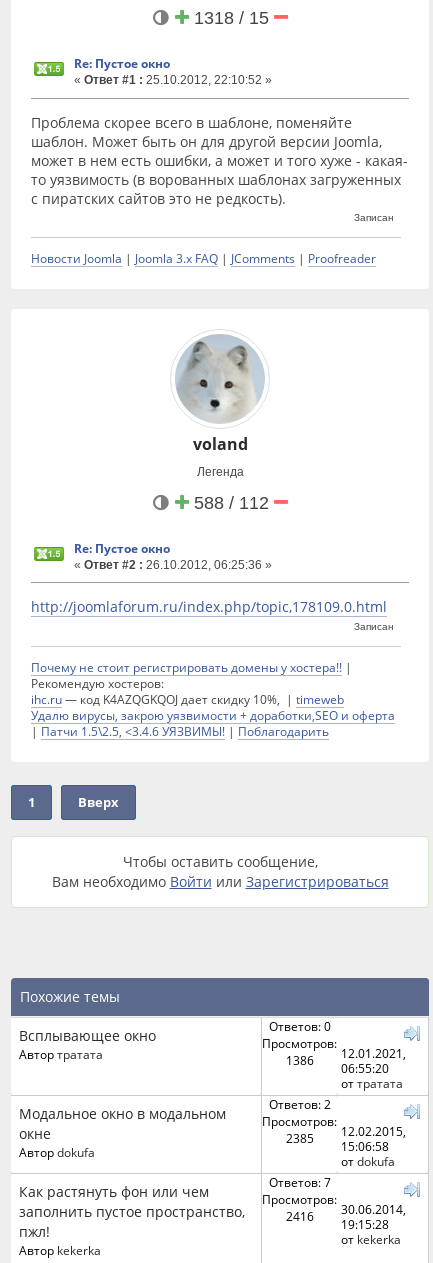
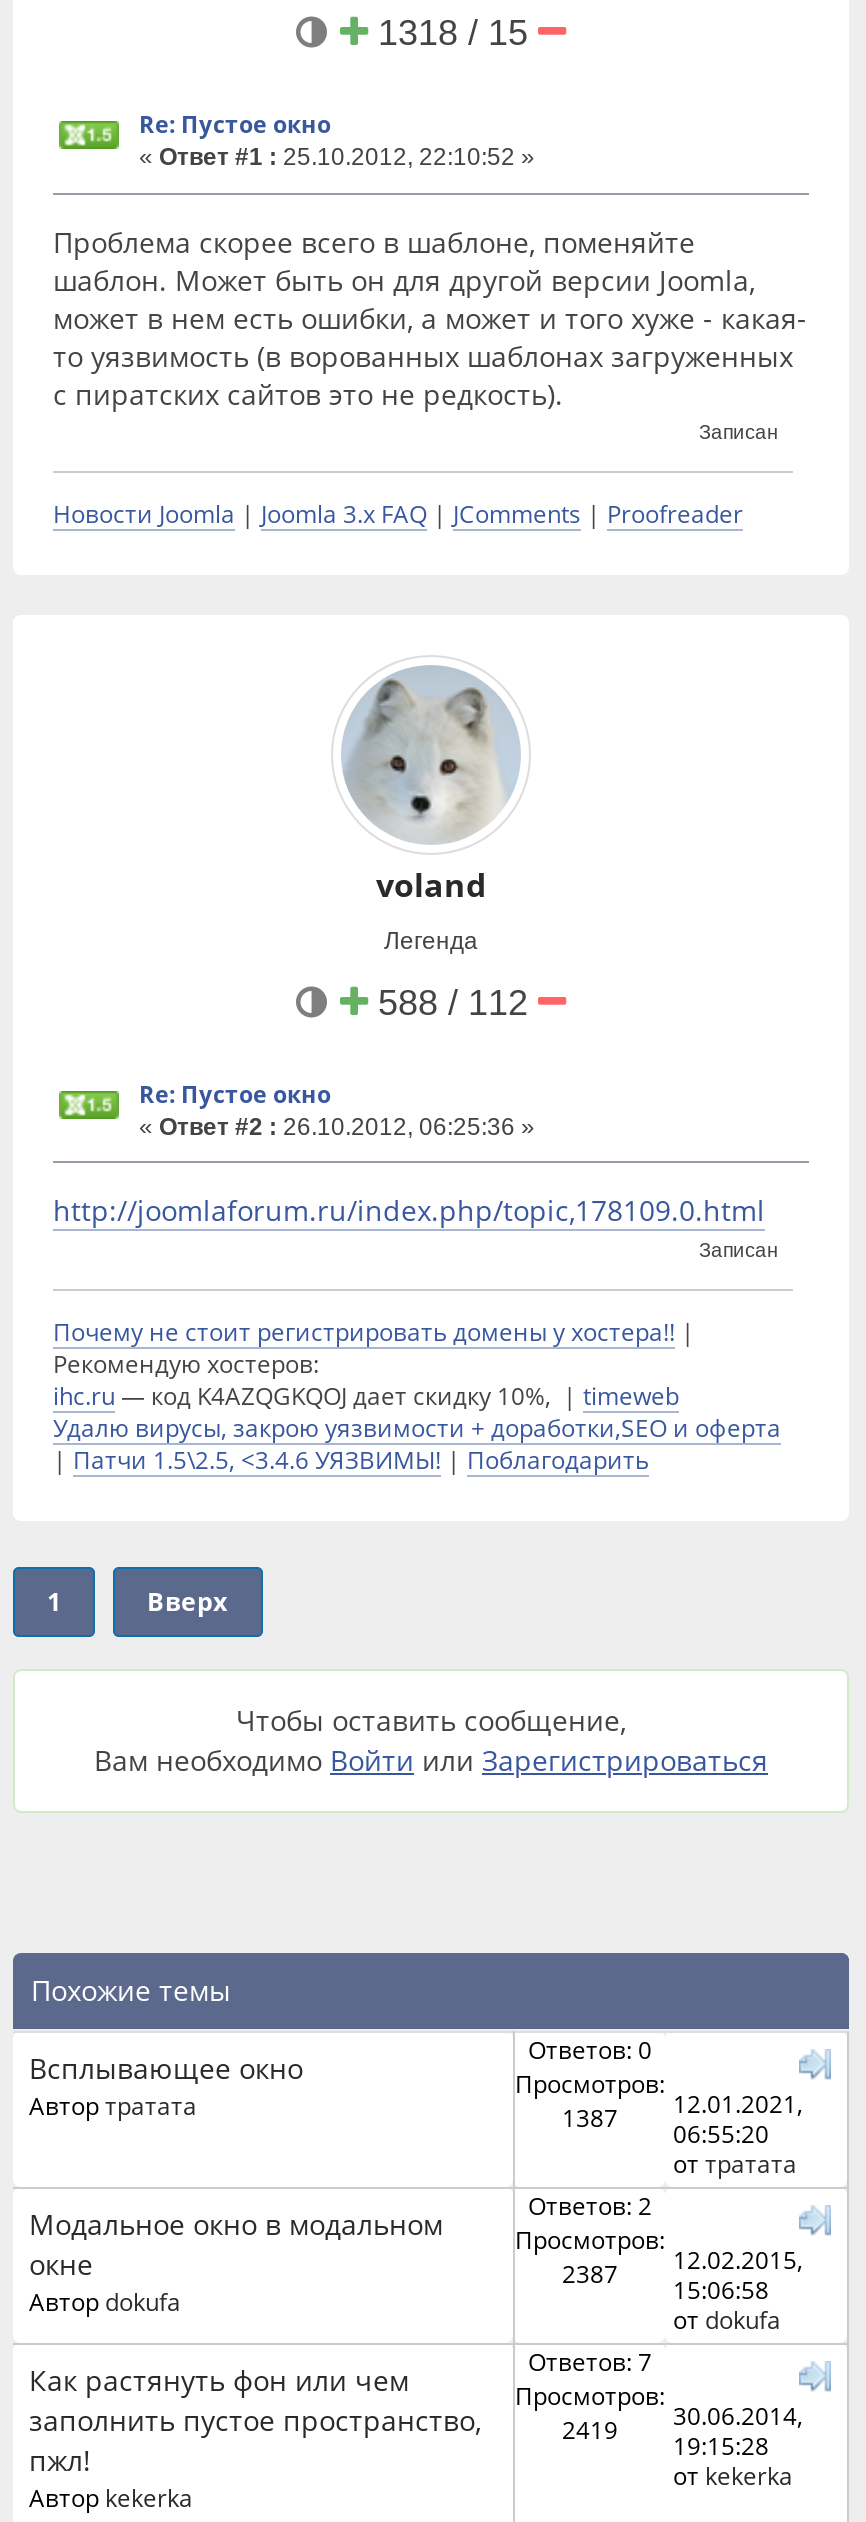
- 1386 12.01.2021, 06:55:20
+ 1387 12.01.2021, 06:55:20

- 2385 12.02.2015, 15:06:58
+ 2387 12.02.2015, 15:06:58

- 2416 30.06.2014, 19:15:28
+ 2419 30.06.2014, 19:15:28
